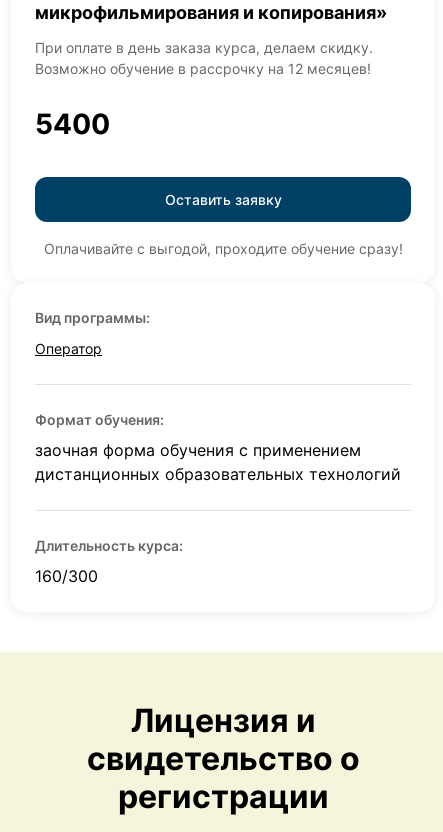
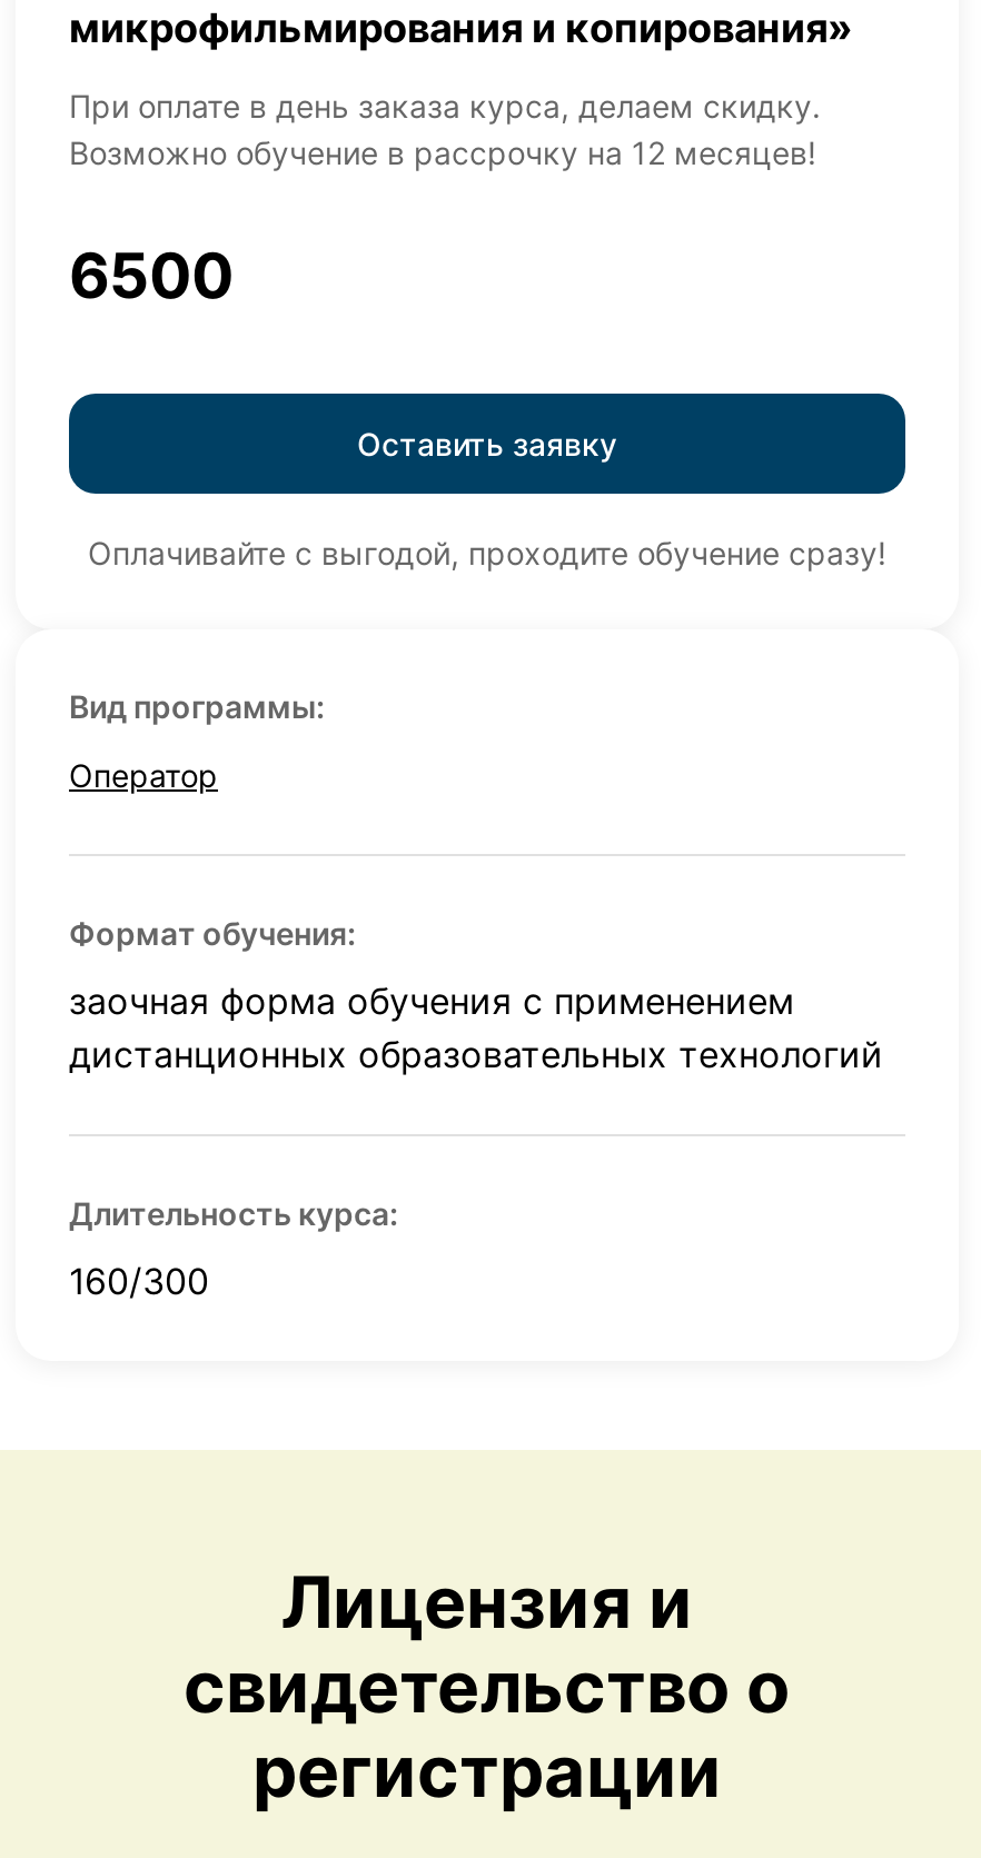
- 5400
+ 6500
